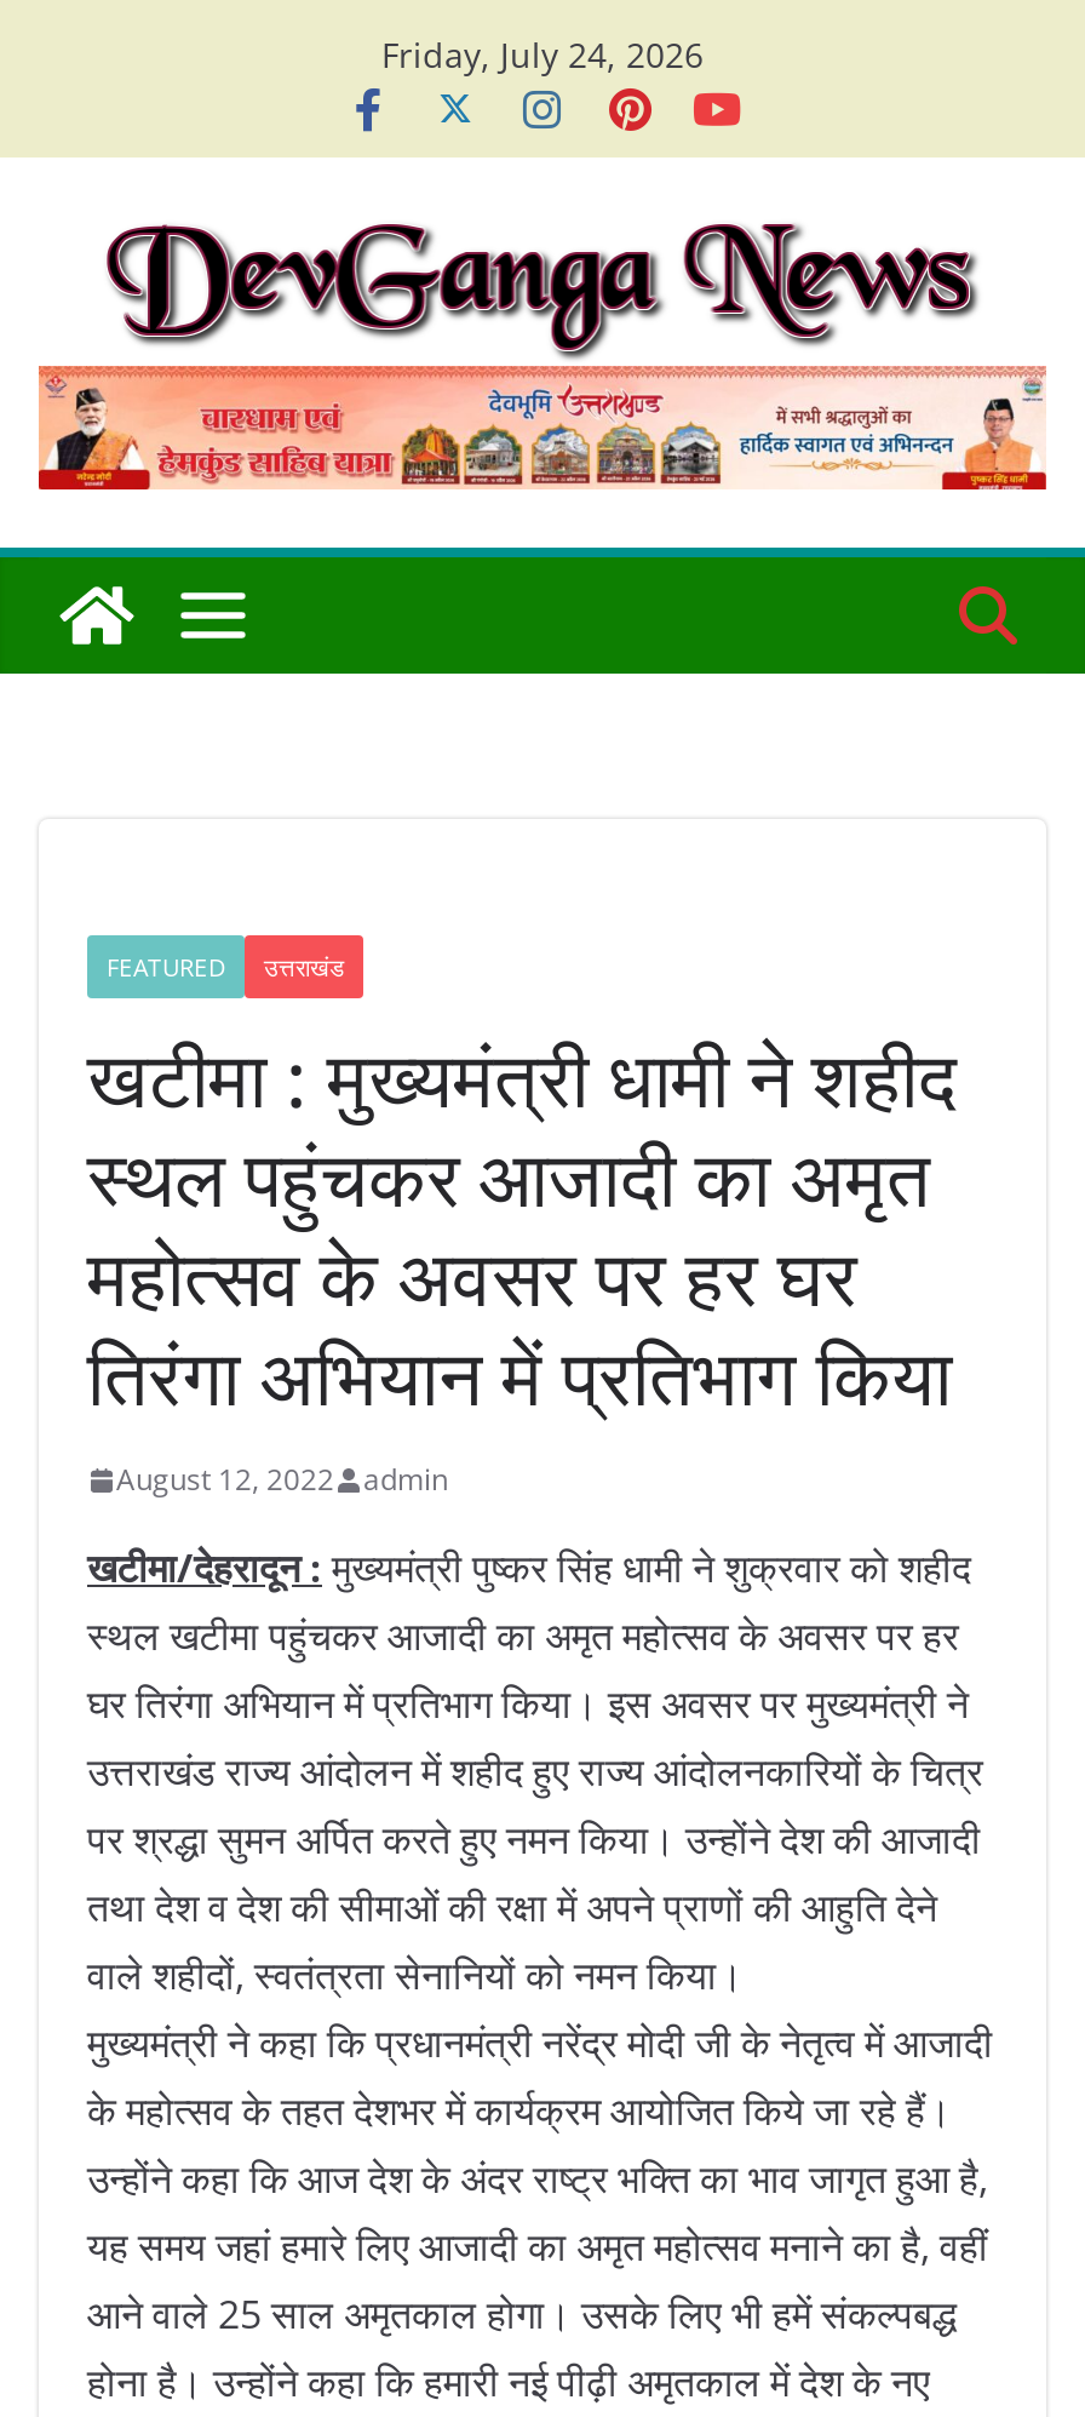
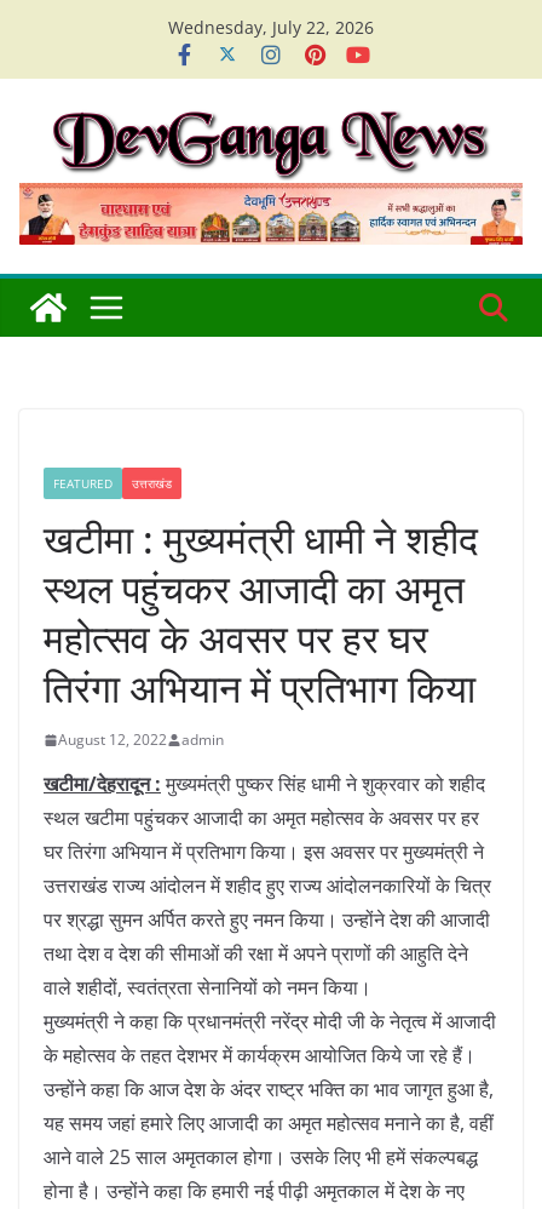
- Friday, July 24, 2026
+ Wednesday, July 22, 2026
